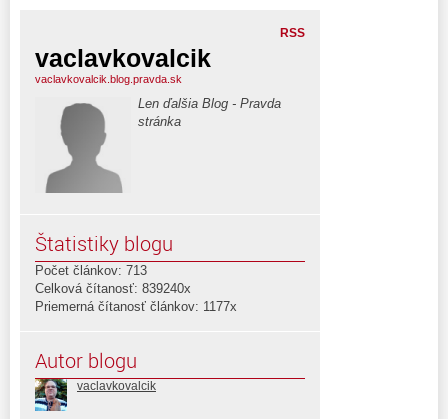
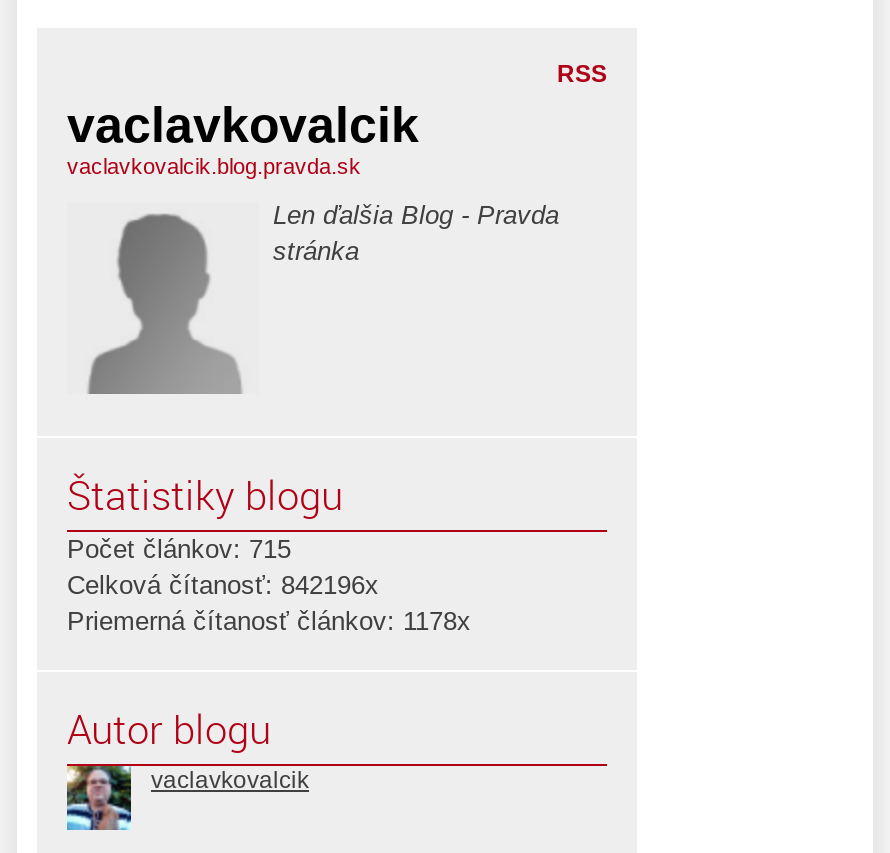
- Počet článkov: 713
+ Počet článkov: 715

- Celková čítanosť: 839240x
+ Celková čítanosť: 842196x

- Priemerná čítanosť článkov: 1177x
+ Priemerná čítanosť článkov: 1178x
